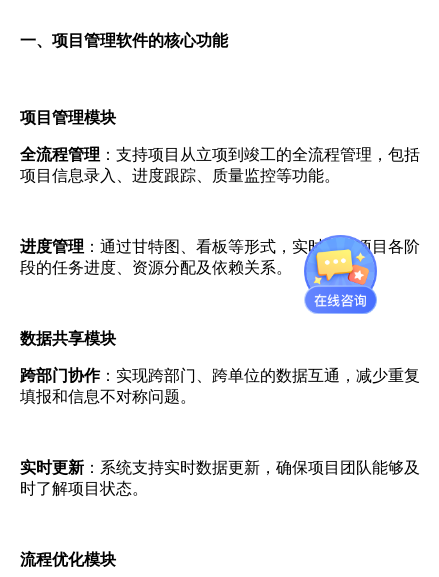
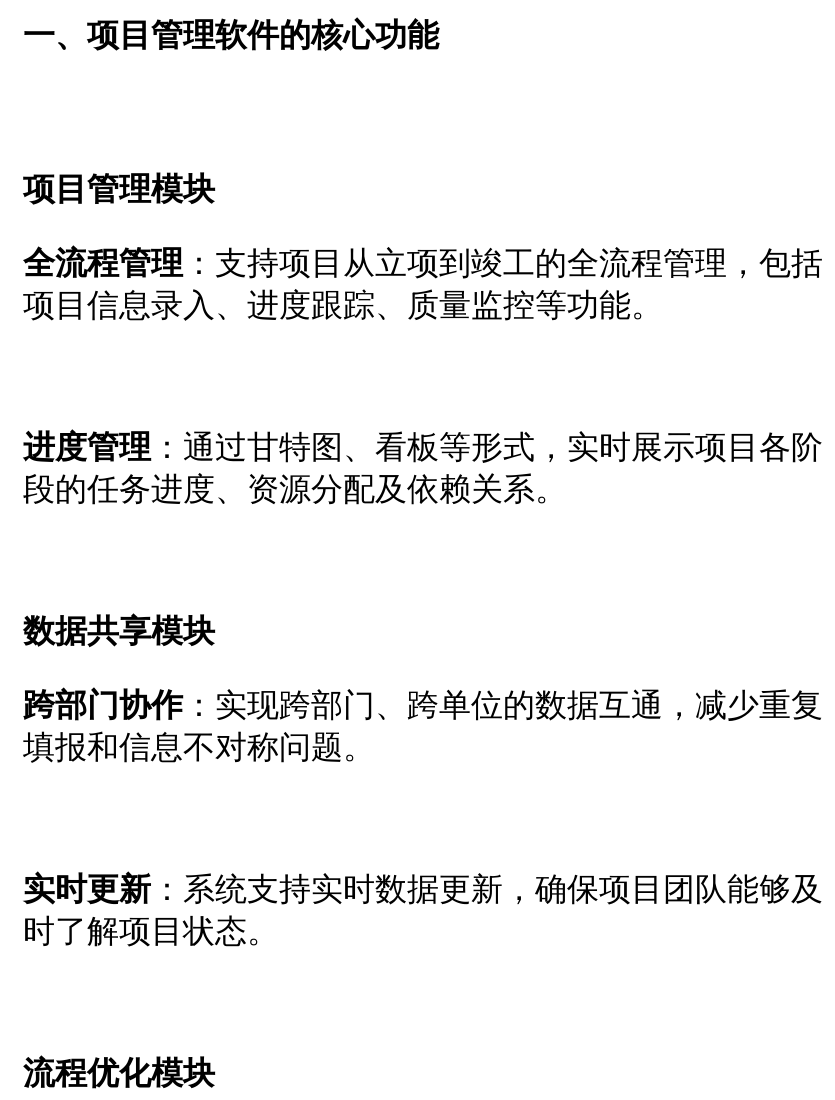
- [image]
